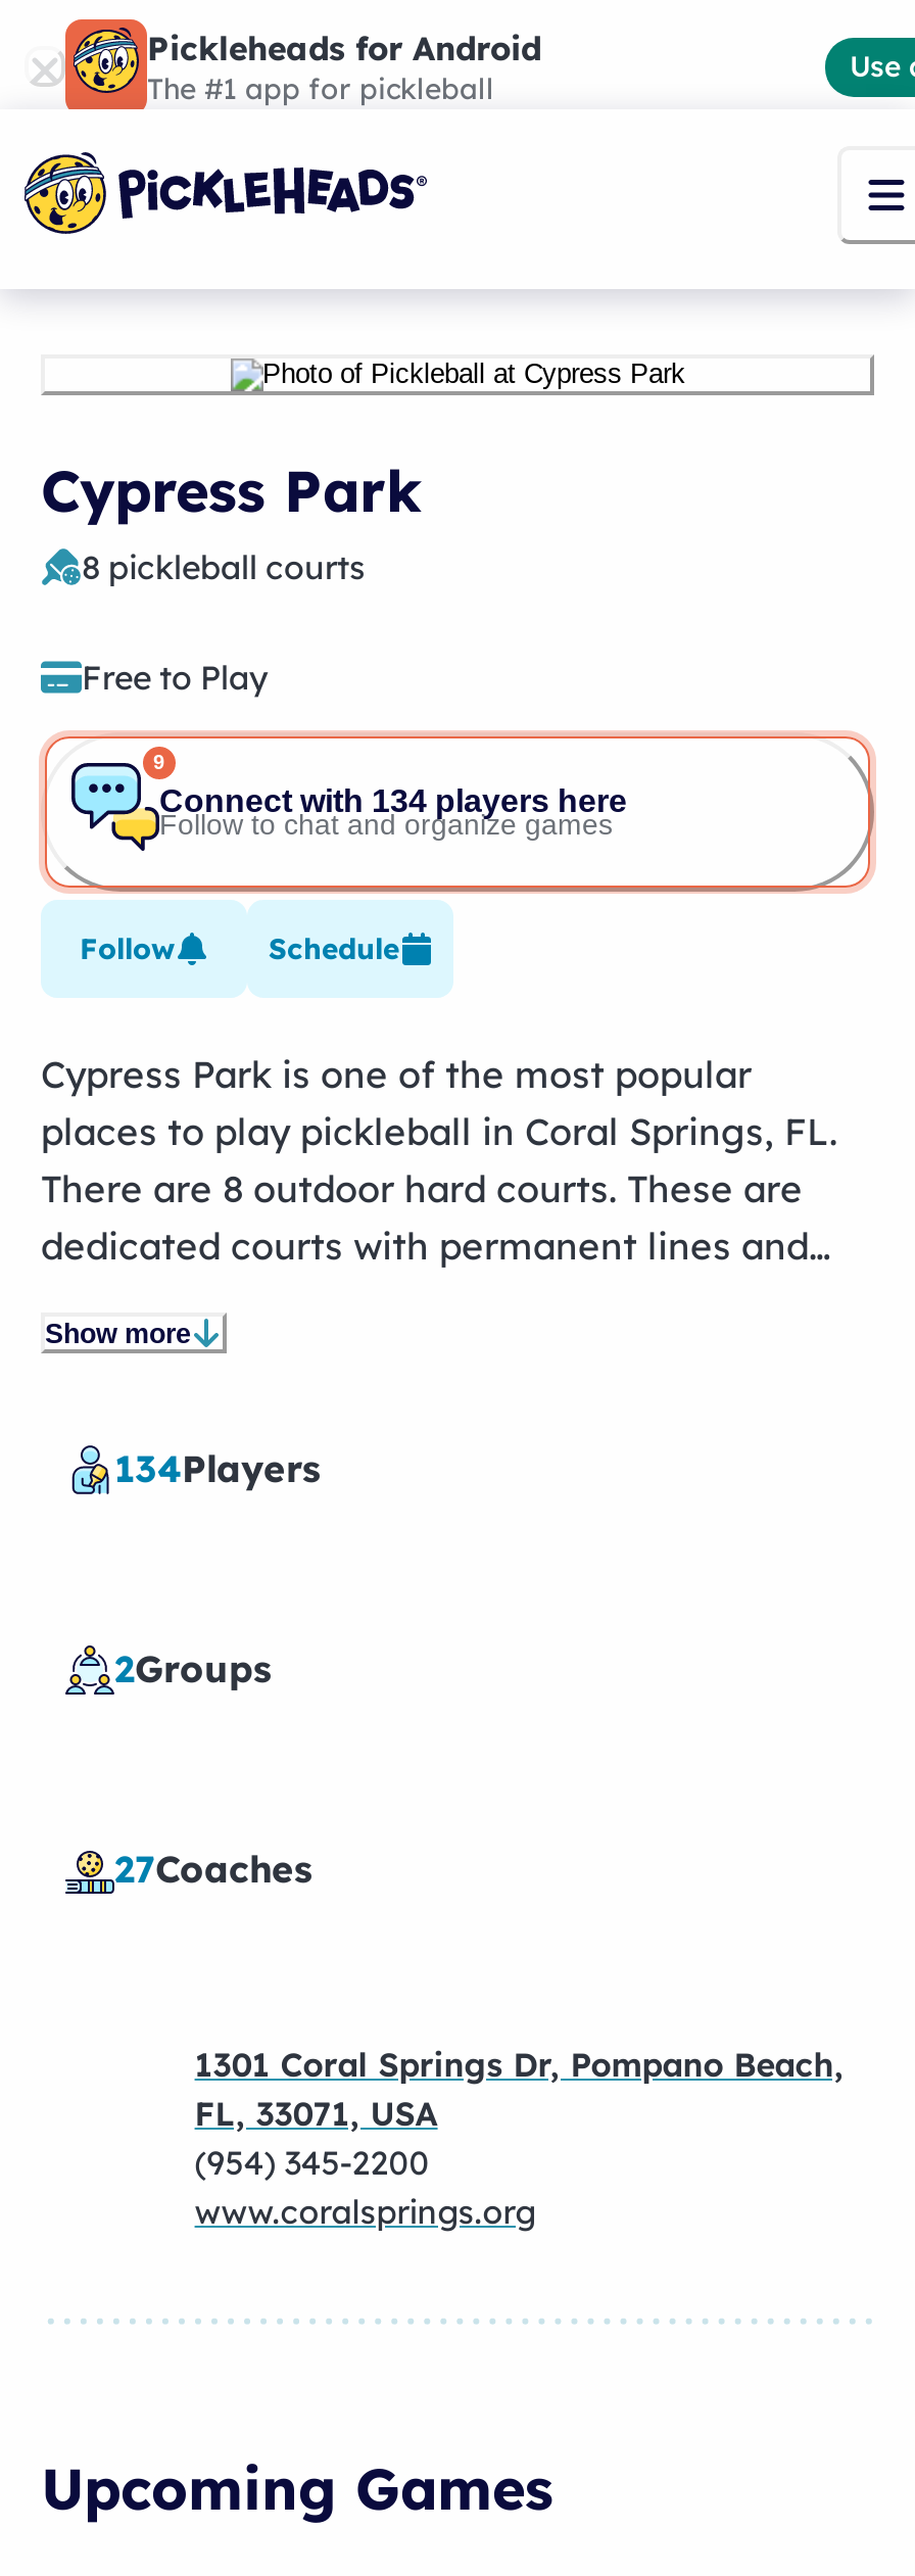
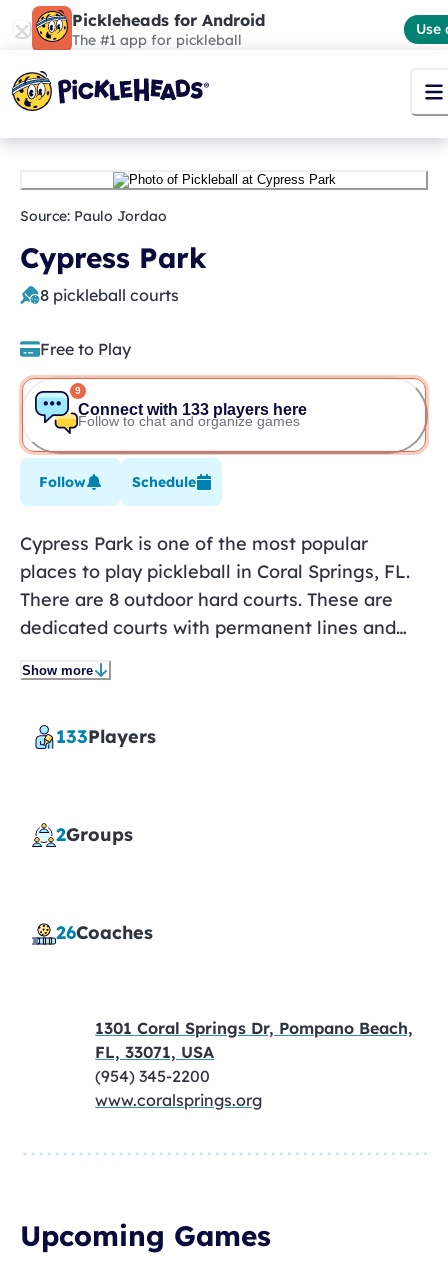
+ Source: Paulo Jordao

- Connect with 134 players here
+ Connect with 133 players here

- 134Players
+ 133Players

- 27Coaches
+ 26Coaches
